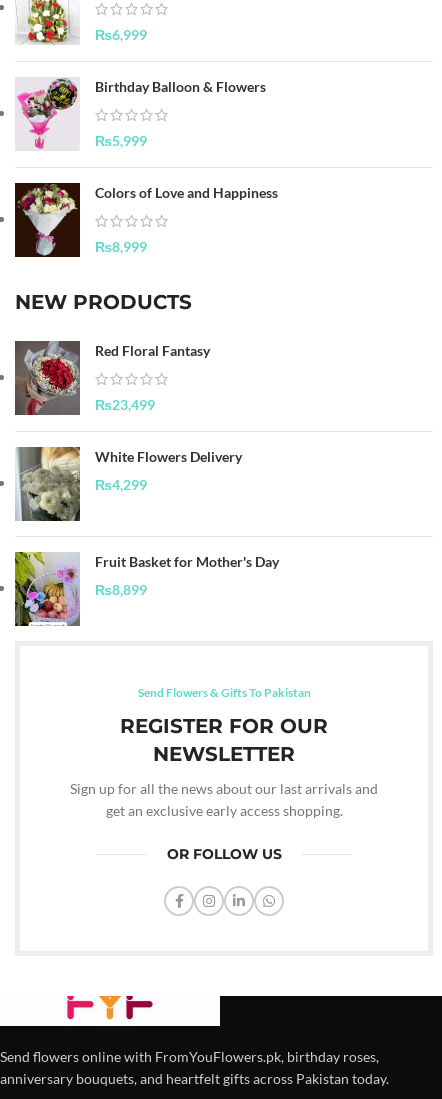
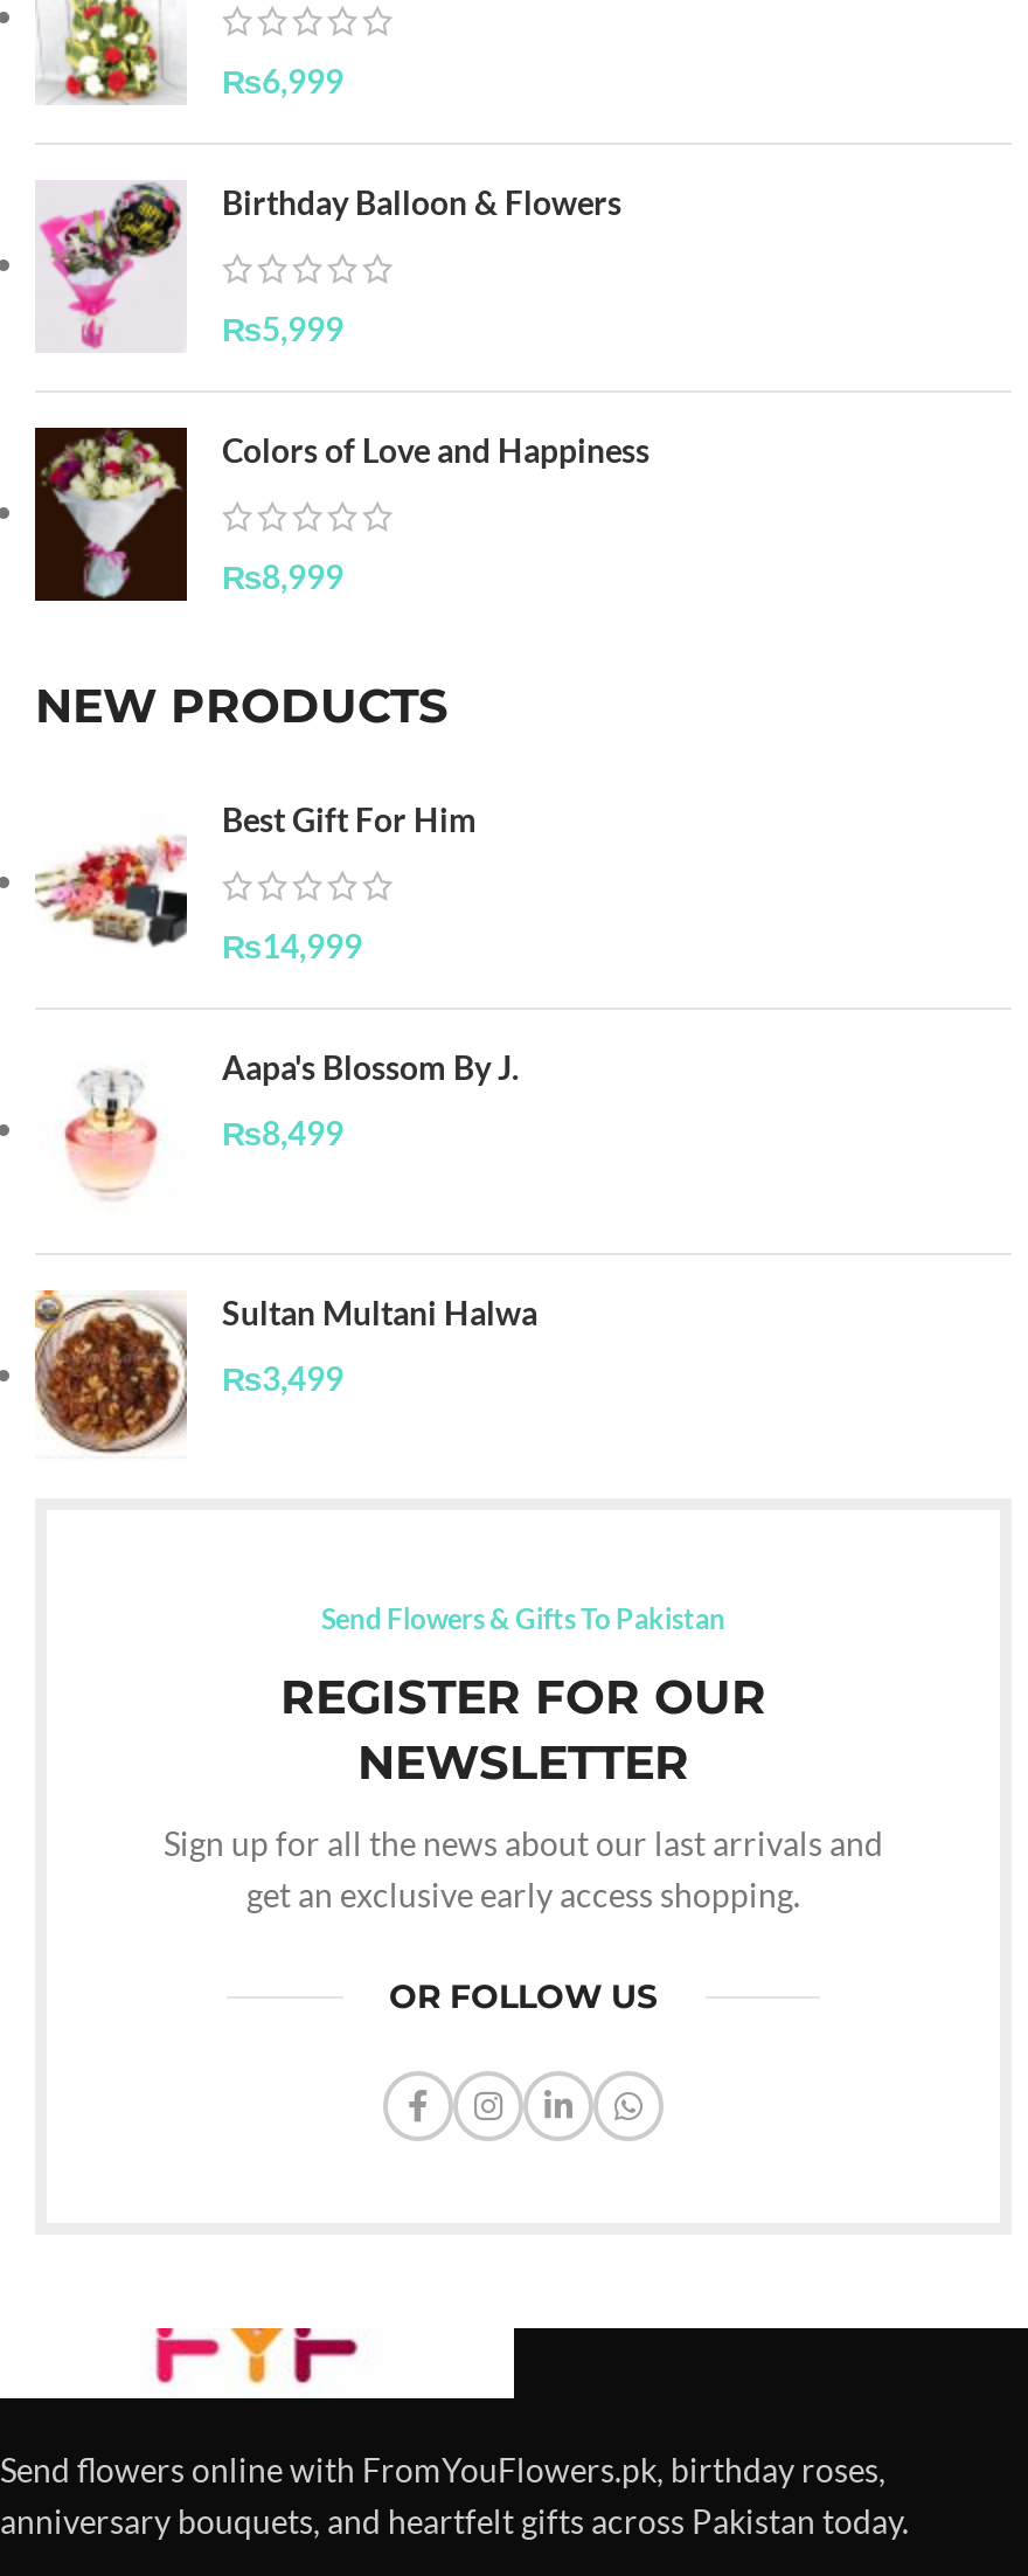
- [image]
- Red Floral Fantasy
+ [image]
+ Best Gift For Him

- ₨23,499
+ ₨14,999

- [image]
- White Flowers Delivery
+ [image]
+ Aapa's Blossom By J.

- ₨4,299
+ ₨8,499

- [image]
- Fruit Basket for Mother's Day
+ [image]
+ Sultan Multani Halwa

- ₨8,899
+ ₨3,499
